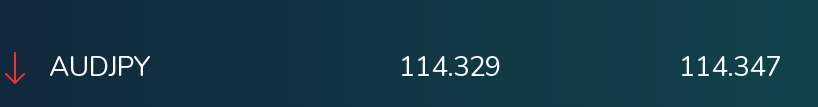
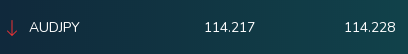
- 114.329
+ 114.217

- 114.347
+ 114.228
